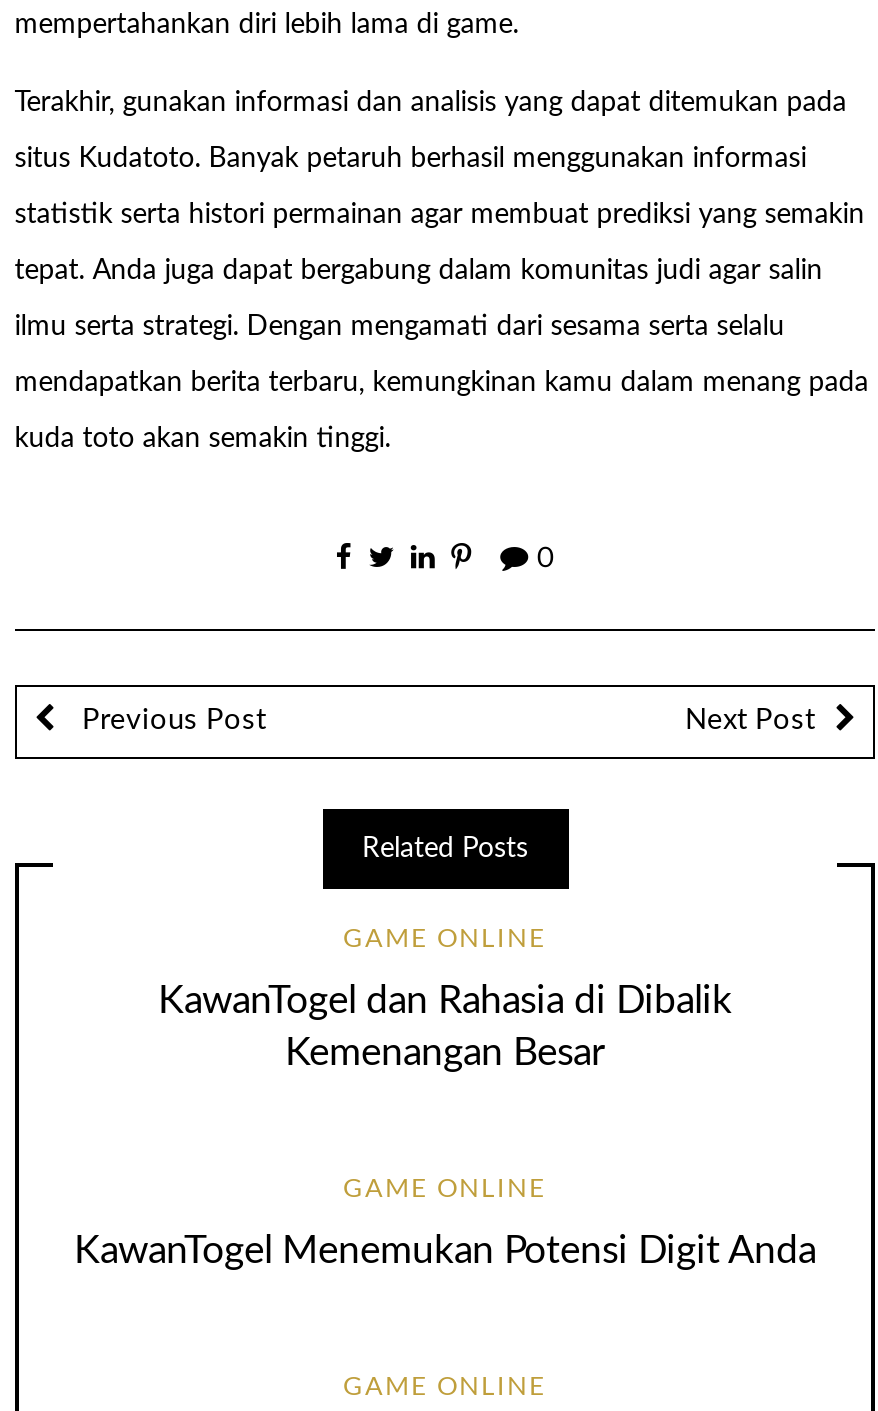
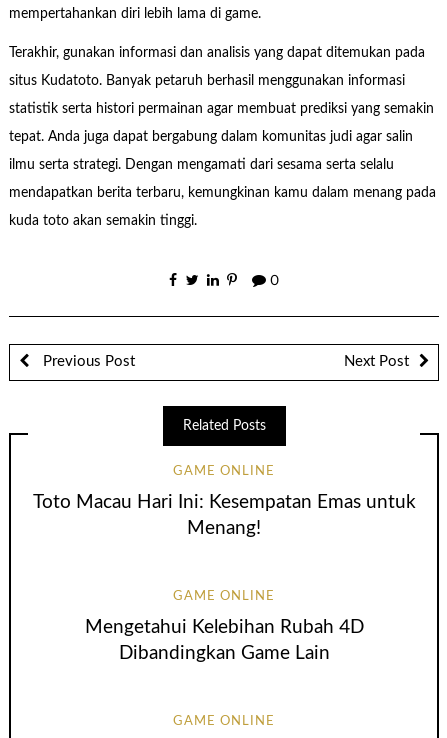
- KawanTogel dan Rahasia di Dibalik
- Kemenangan Besar
+ Toto Macau Hari Ini: Kesempatan Emas untuk
+ Menang!

- KawanTogel Menemukan Potensi Digit Anda
+ Mengetahui Kelebihan Rubah 4D
+ Dibandingkan Game Lain
